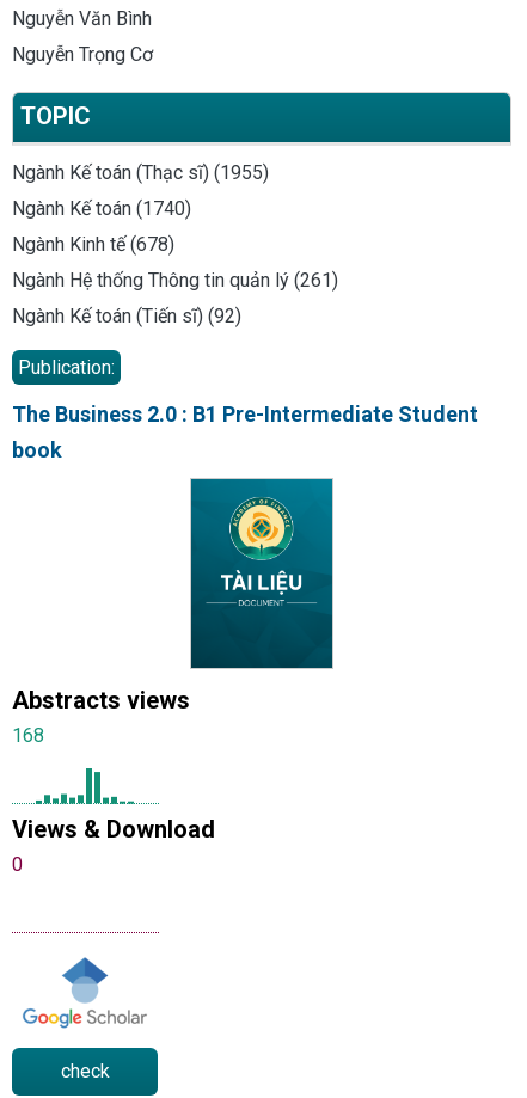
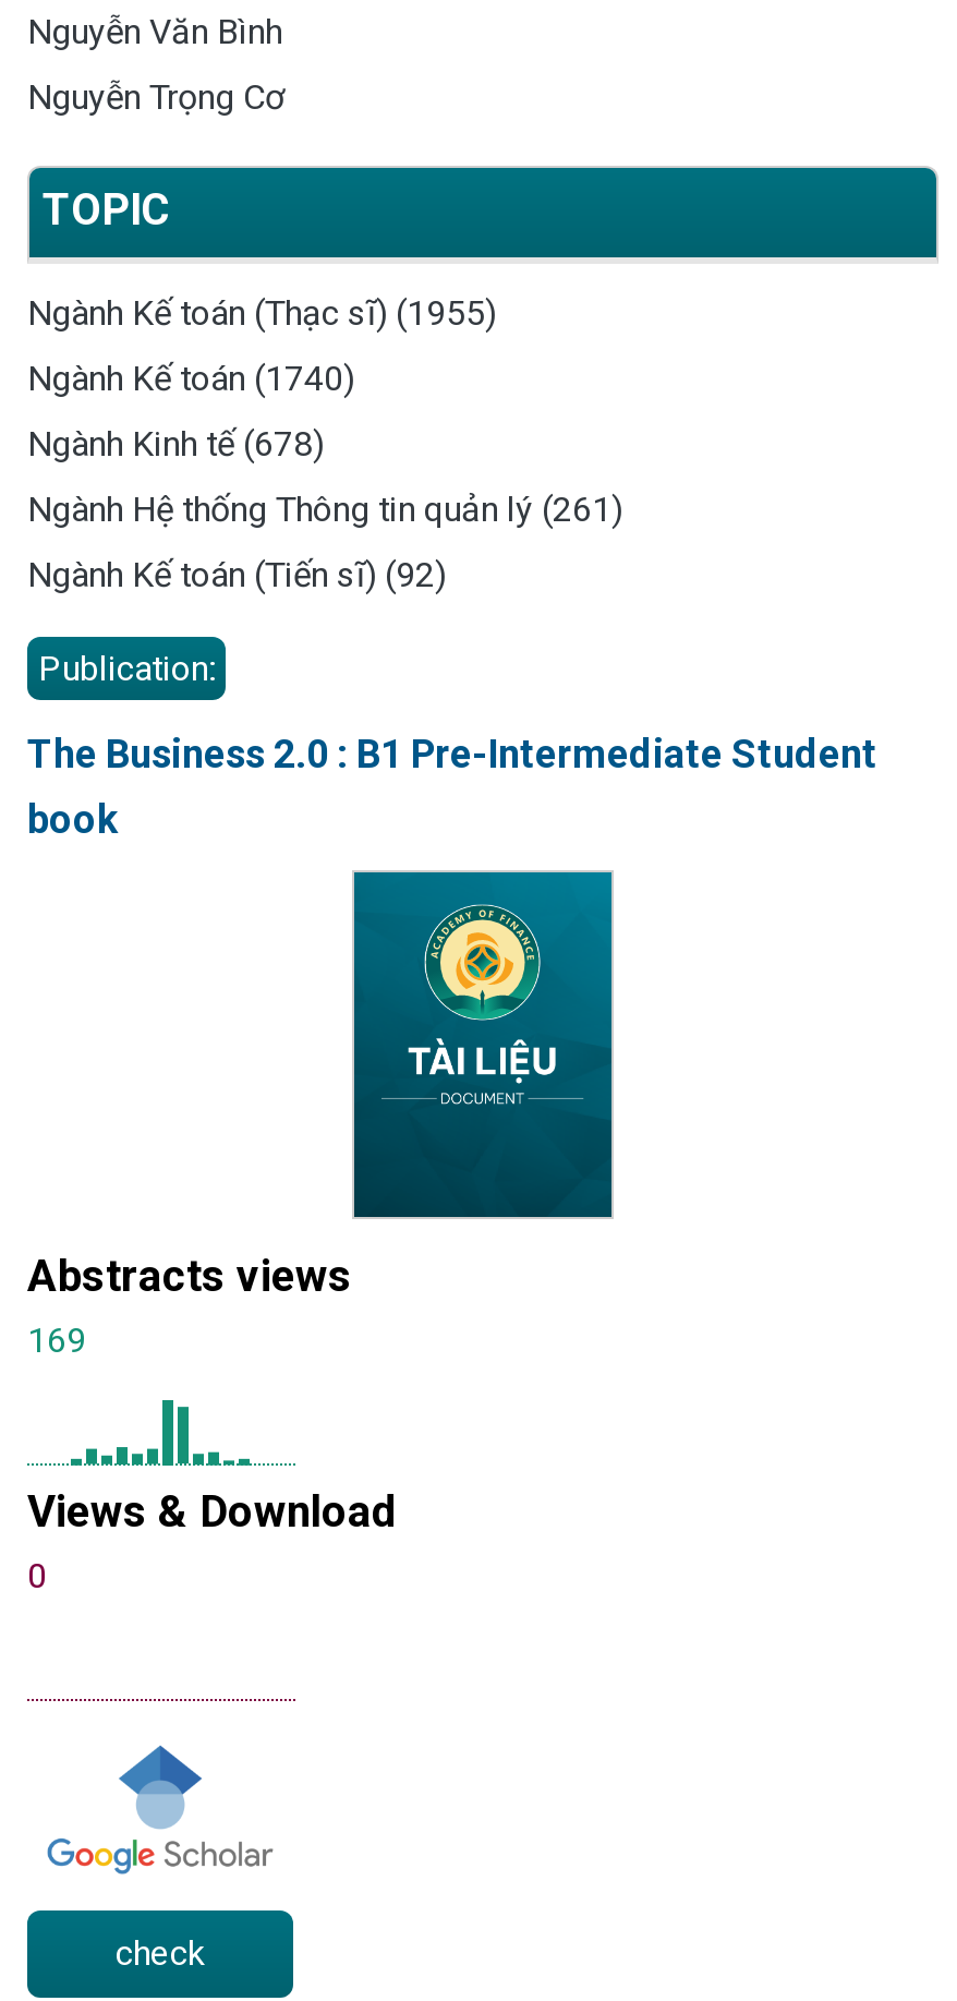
- 168
+ 169
